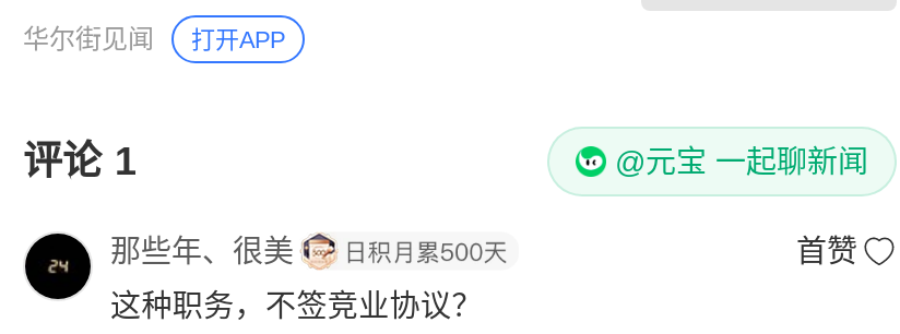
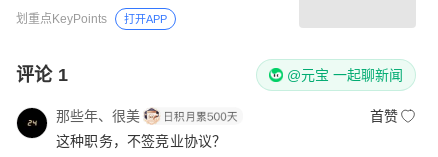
- 华尔街见闻
+ 划重点KeyPoints
